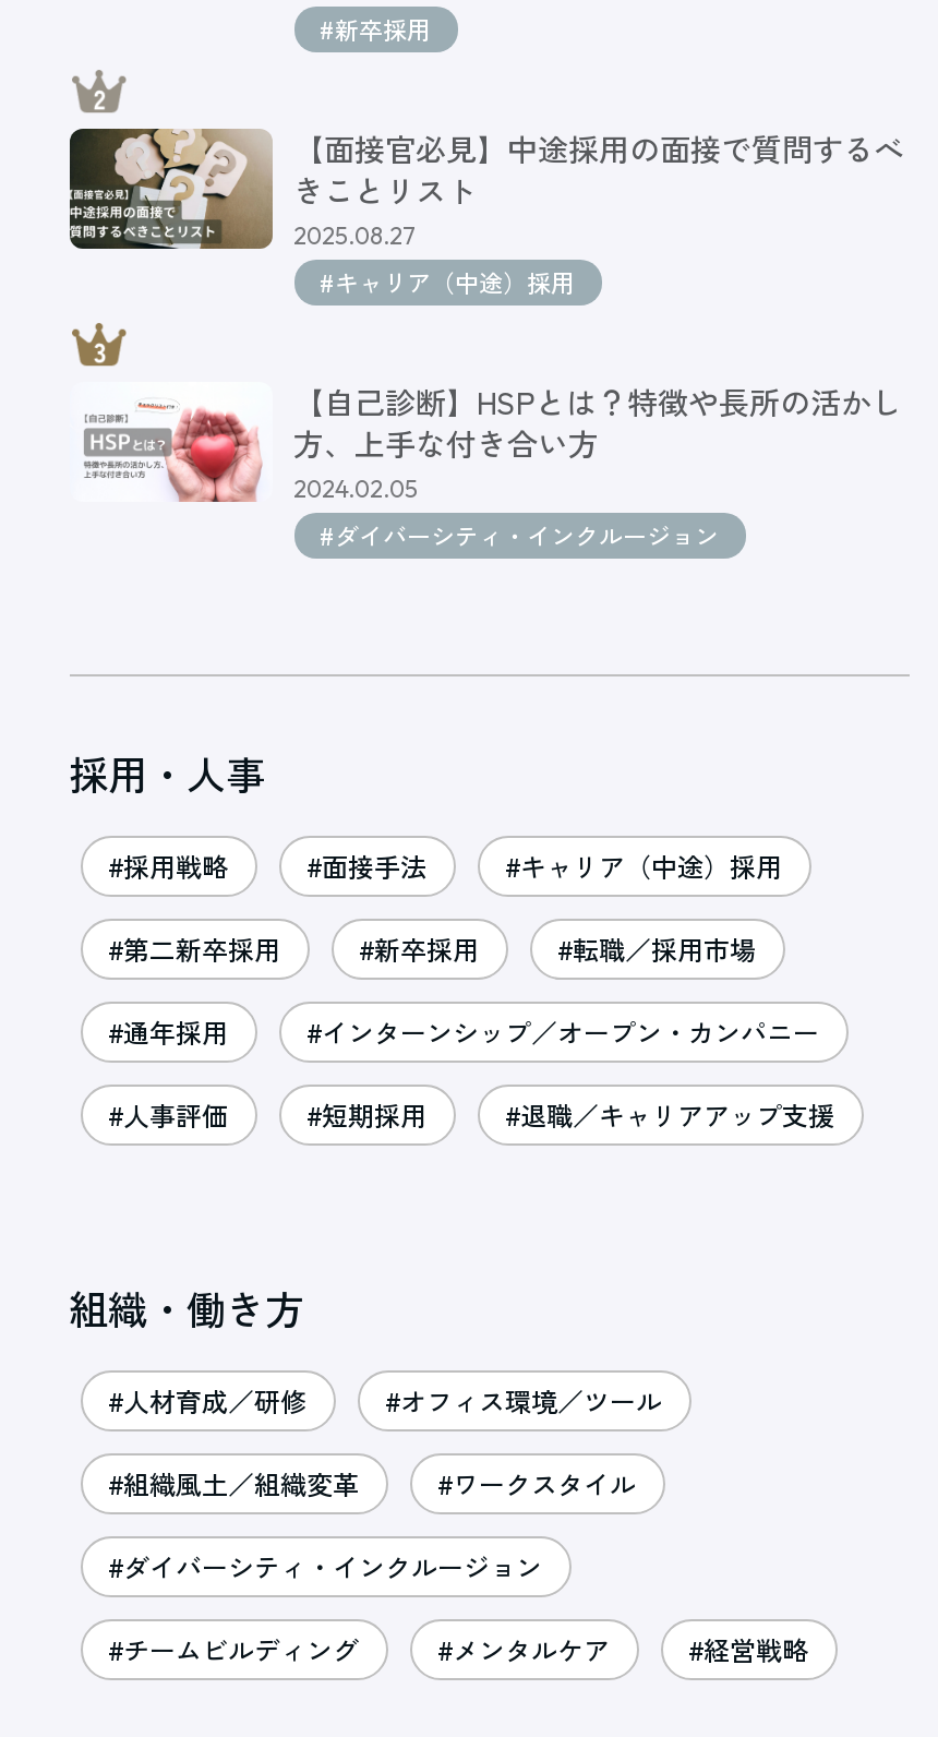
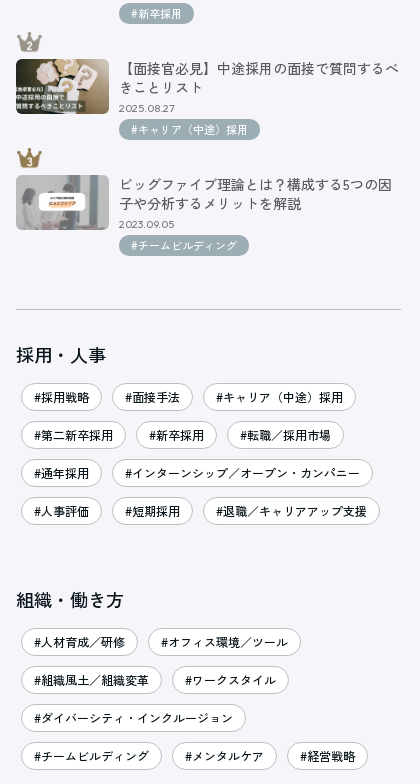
- [image]
- 【自己診断】HSPとは？特徴や長所の活かし
- 方、上手な付き合い方
- 2024.02.05
- #ダイバーシティ・インクルージョン
+ [image]
+ ビッグファイブ理論とは？構成する5つの因
+ 子や分析するメリットを解説
+ 2023.09.05
+ #チームビルディング
